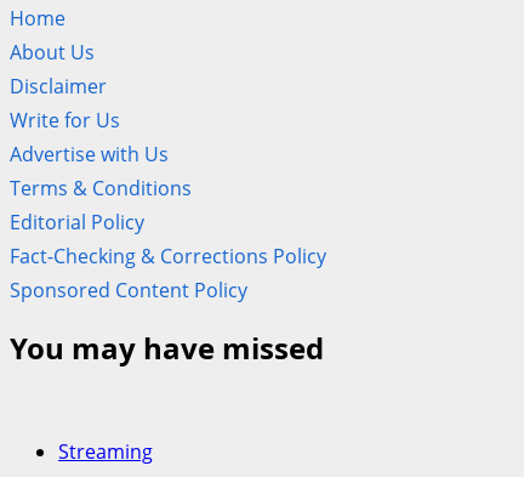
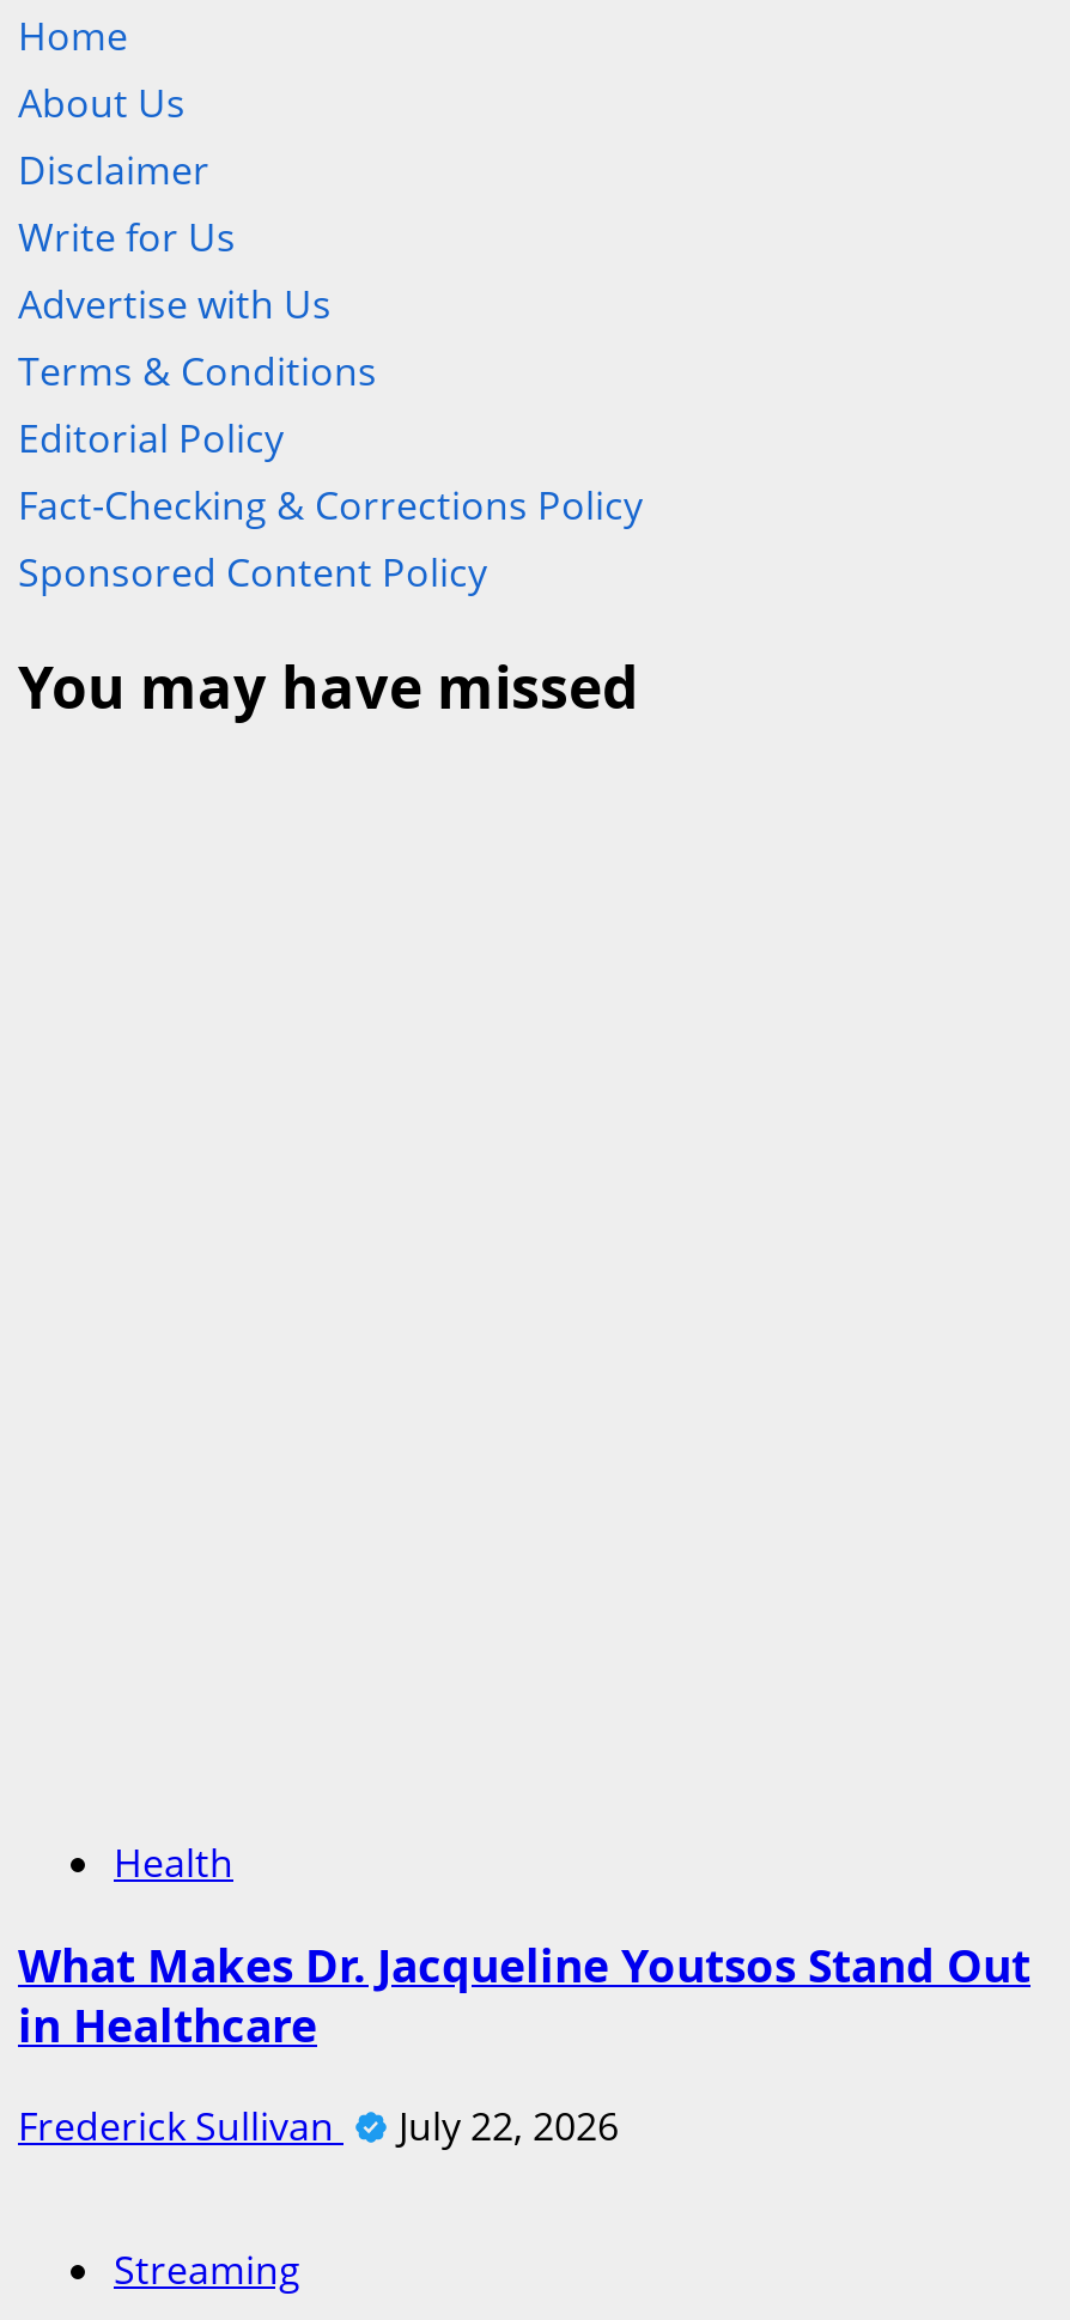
+ Health
+ What Makes Dr. Jacqueline Youtsos Stand Out
+ in Healthcare
+ Frederick Sullivan
+ July 22, 2026
